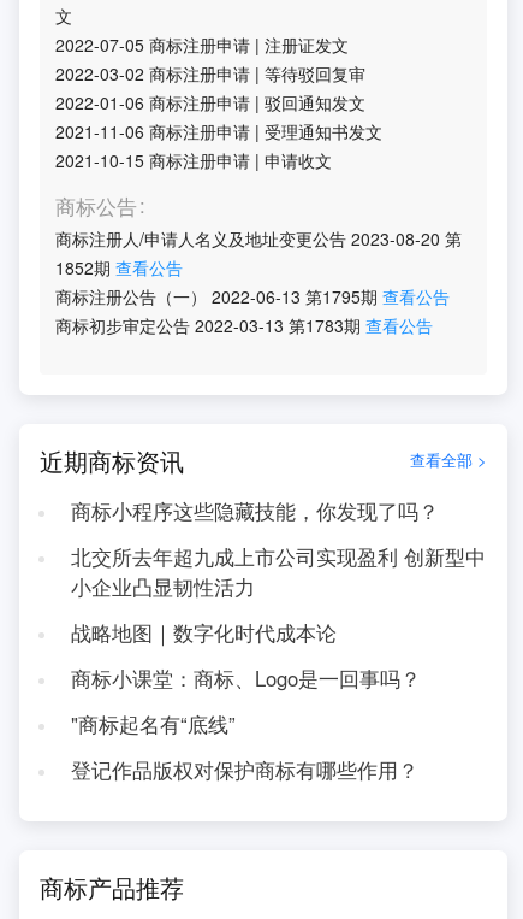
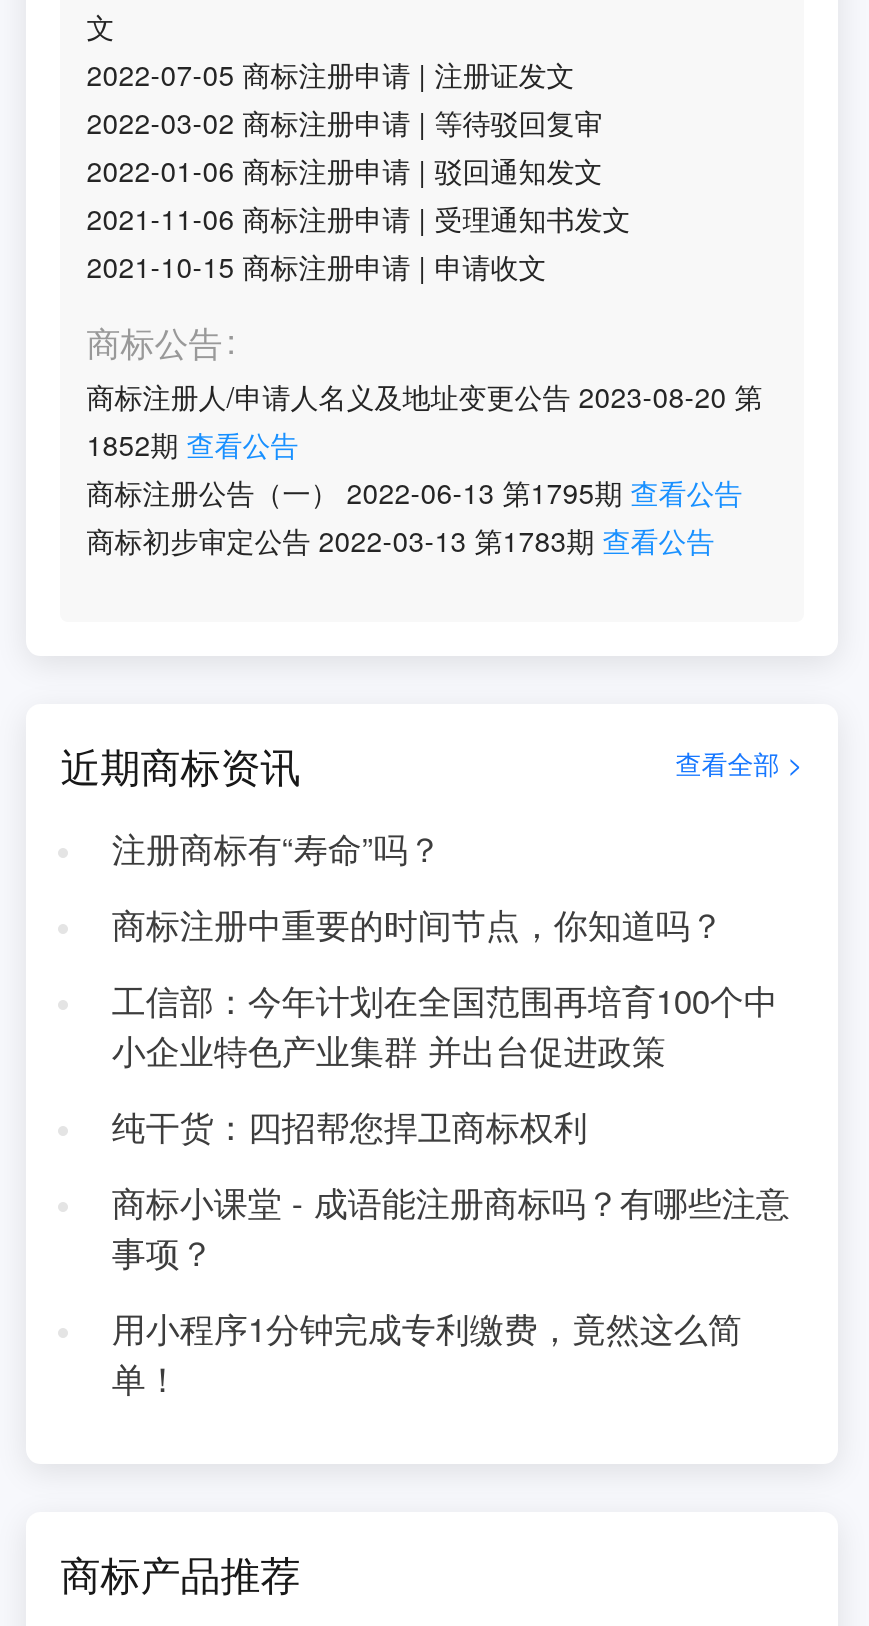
- 商标小程序这些隐藏技能，你发现了吗？
+ 注册商标有“寿命”吗？

- 北交所去年超九成上市公司实现盈利 创新型中
- 小企业凸显韧性活力
+ 商标注册中重要的时间节点，你知道吗？

- 战略地图｜数字化时代成本论
+ 工信部：今年计划在全国范围再培育100个中
+ 小企业特色产业集群 并出台促进政策

- 商标小课堂：商标、Logo是一回事吗？
+ 纯干货：四招帮您捍卫商标权利

- "商标起名有“底线”
+ 商标小课堂 - 成语能注册商标吗？有哪些注意
+ 事项？

- 登记作品版权对保护商标有哪些作用？
+ 用小程序1分钟完成专利缴费，竟然这么简
+ 单！
